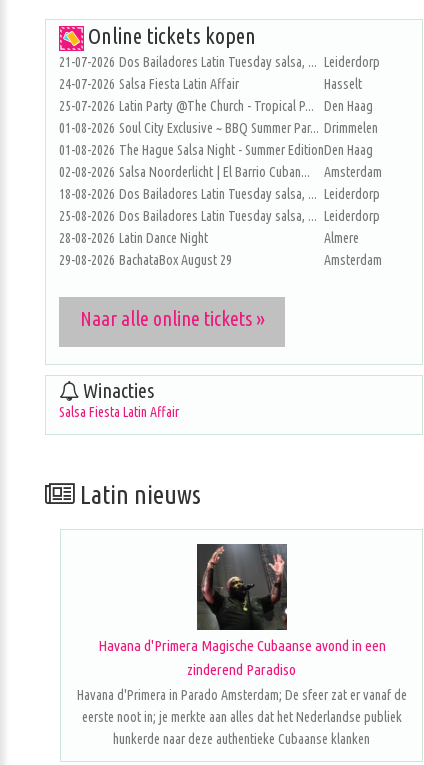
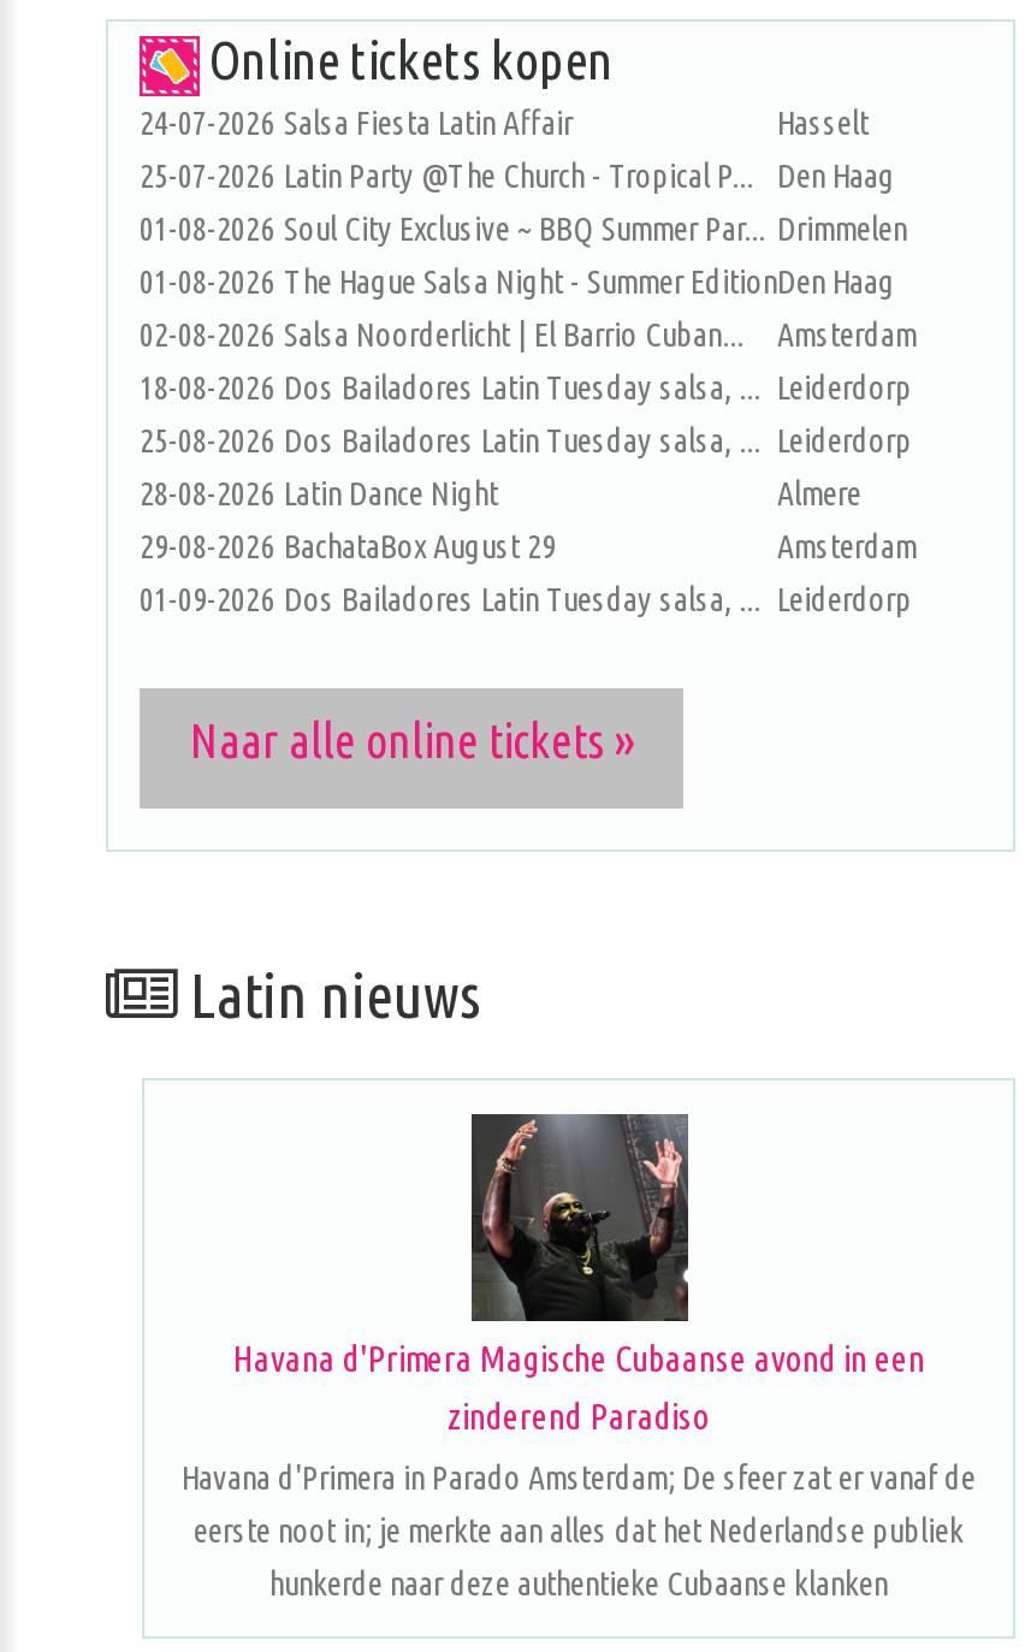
- 21-07-2026 Dos Bailadores Latin Tuesday salsa, ... Leiderdorp

+ 01-09-2026 Dos Bailadores Latin Tuesday salsa, ... Leiderdorp

- Winacties
- Salsa Fiesta Latin Affair
